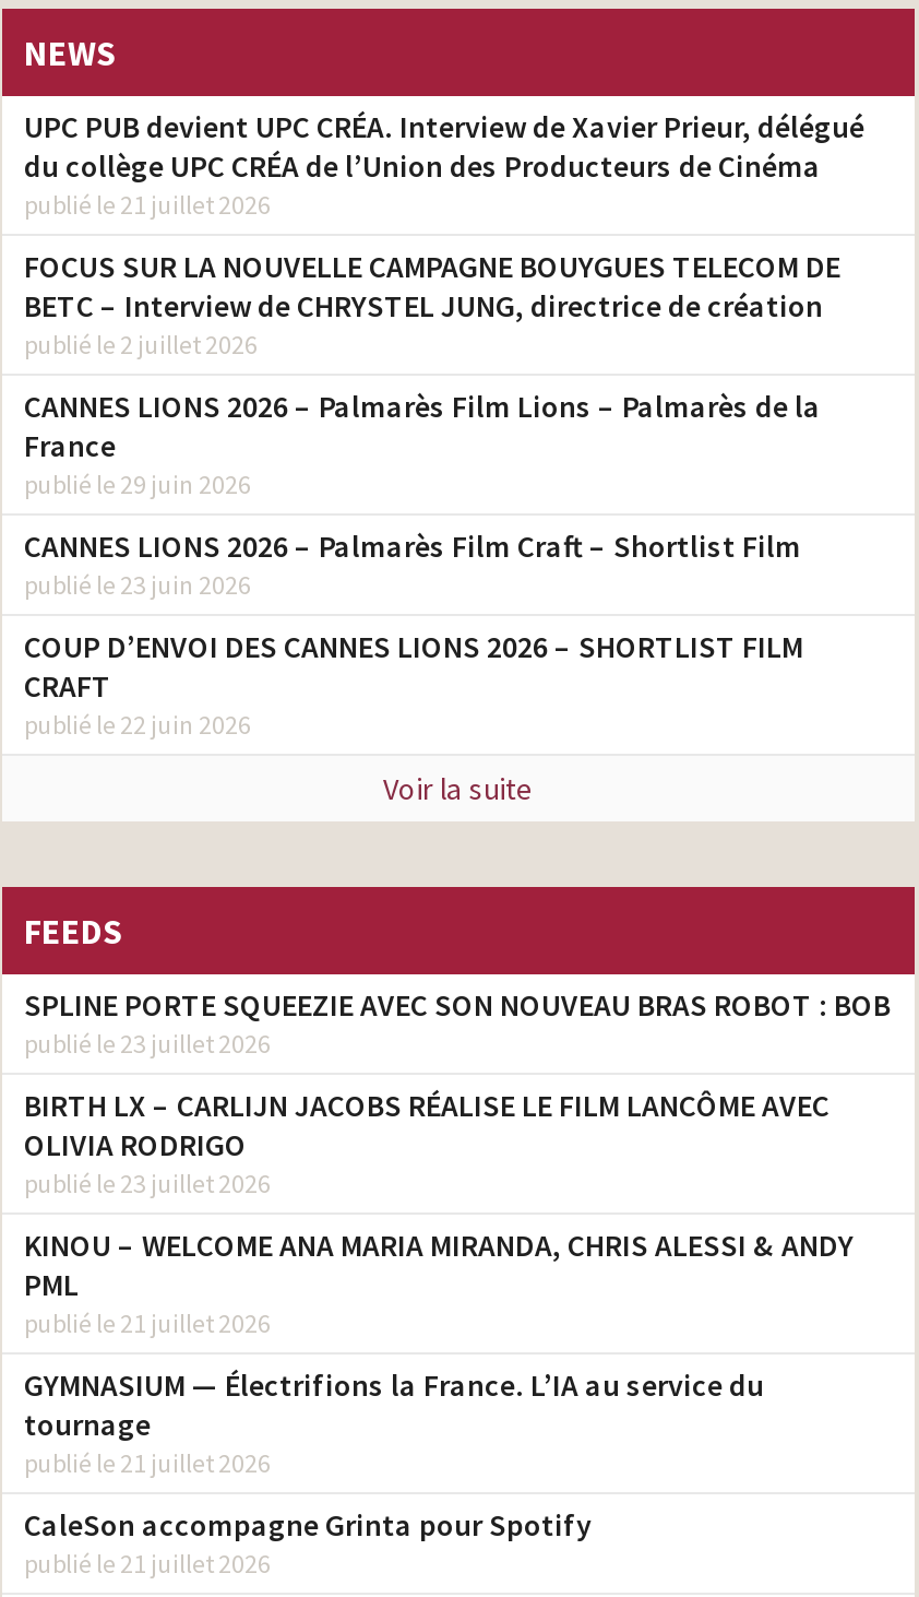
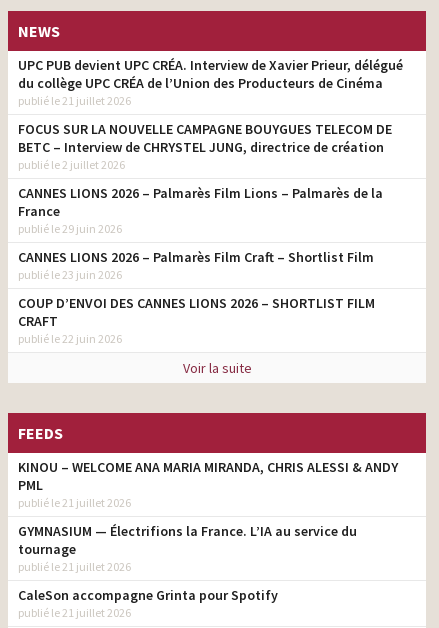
- SPLINE PORTE SQUEEZIE AVEC SON NOUVEAU BRAS ROBOT : BOB
- publié le 23 juillet 2026
- BIRTH LX – CARLIJN JACOBS RÉALISE LE FILM LANCÔME AVEC
- OLIVIA RODRIGO
- publié le 23 juillet 2026
